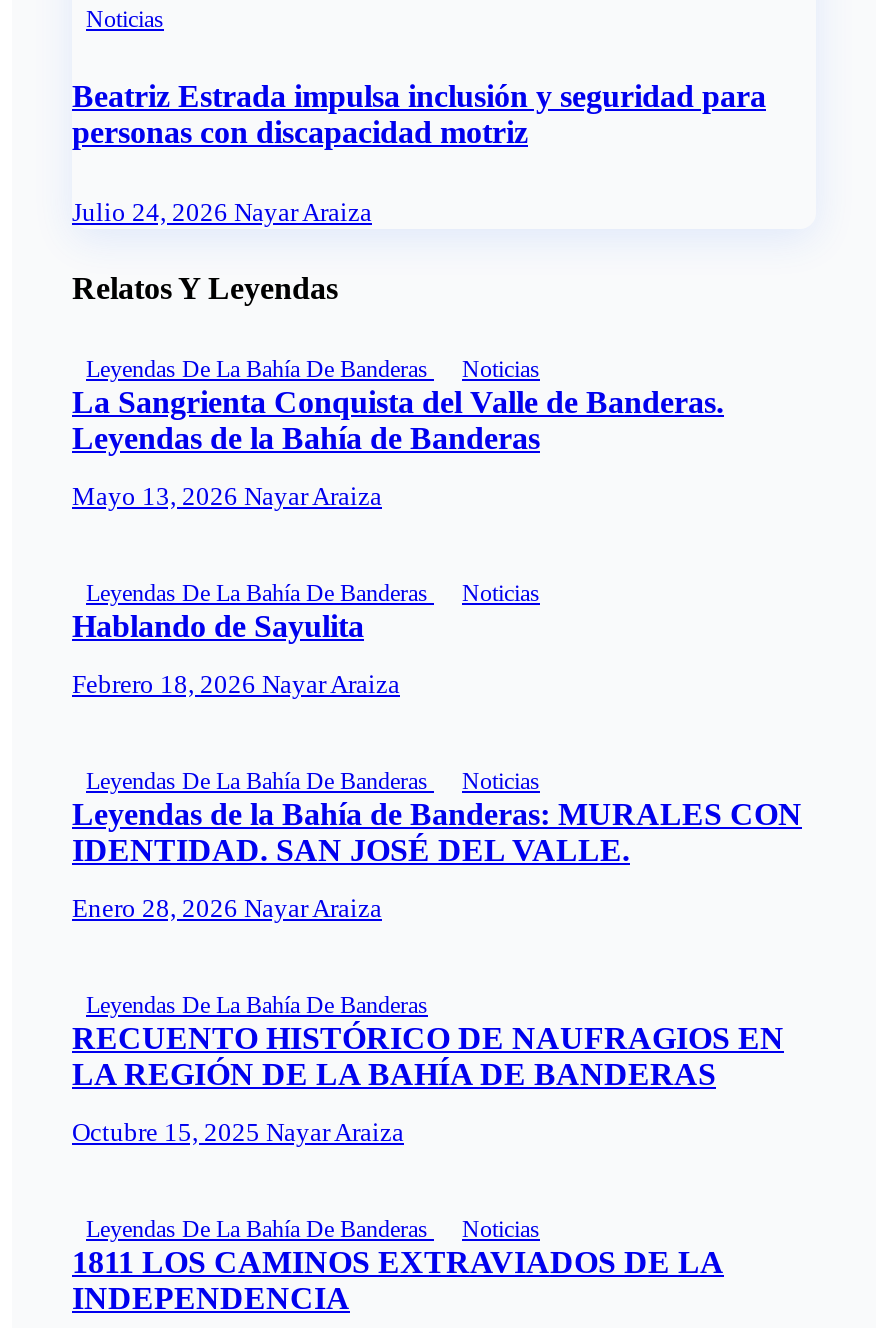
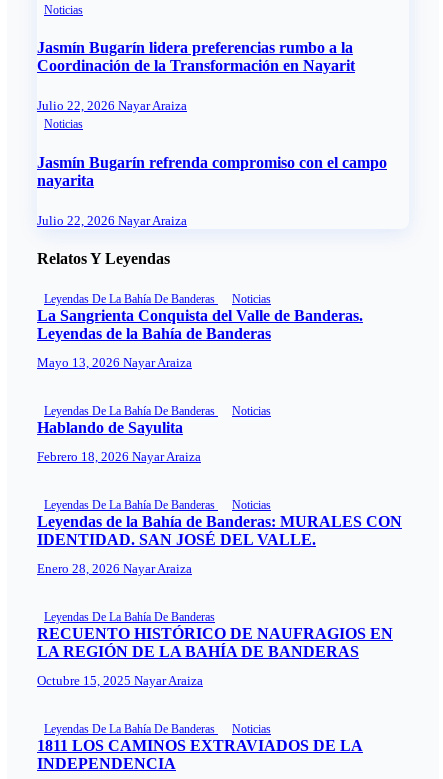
- Beatriz Estrada impulsa inclusión y seguridad para
- personas con discapacidad motriz
- Julio 24, 2026 Nayar Araiza
+ Jasmín Bugarín lidera preferencias rumbo a la
+ Coordinación de la Transformación en Nayarit
+ Julio 22, 2026 Nayar Araiza
+ Noticias
+ Jasmín Bugarín refrenda compromiso con el campo
+ nayarita
+ Julio 22, 2026 Nayar Araiza
